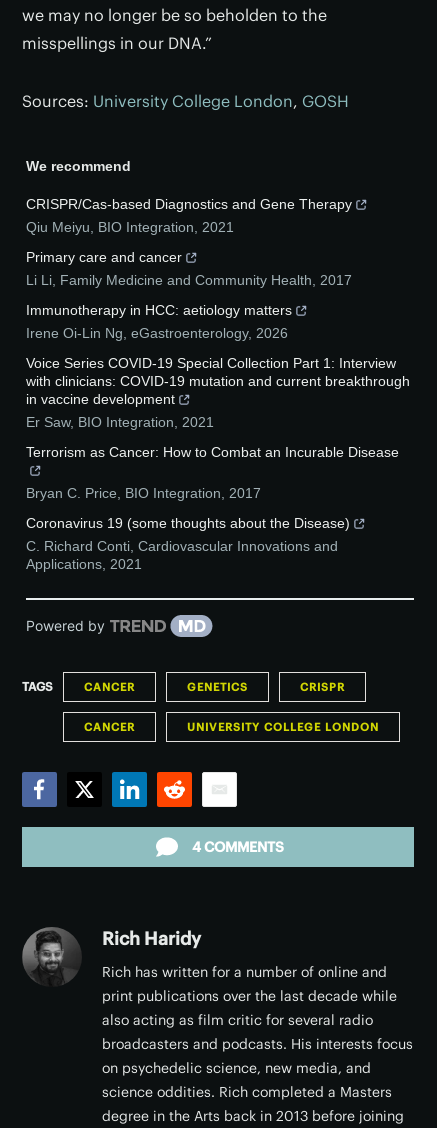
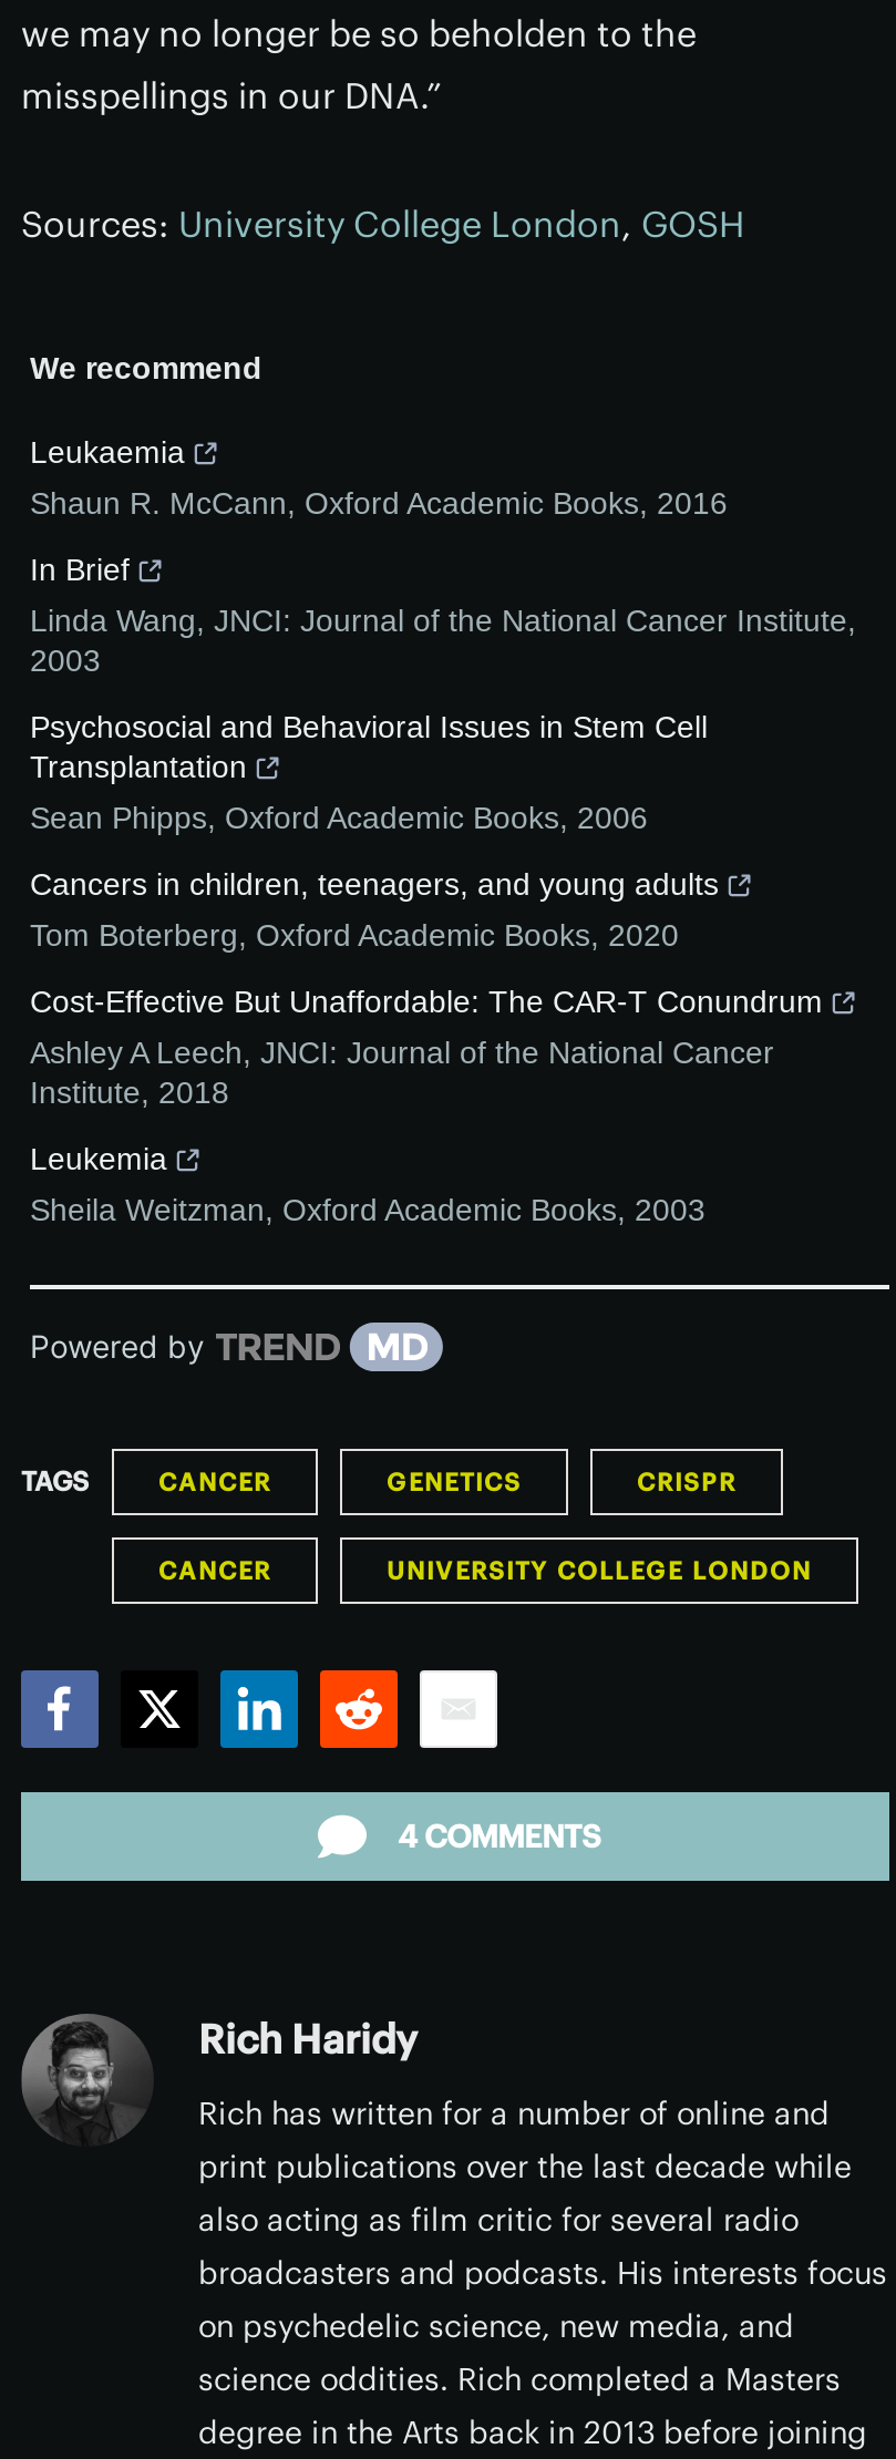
- CRISPR/Cas-based Diagnostics and Gene Therapy
- Qiu Meiyu, BIO Integration, 2021
- Primary care and cancer
- Li Li, Family Medicine and Community Health, 2017
- Immunotherapy in HCC: aetiology matters
- Irene Oi-Lin Ng, eGastroenterology, 2026
- Voice Series COVID-19 Special Collection Part 1: Interview
- with clinicians: COVID-19 mutation and current breakthrough
- in vaccine development
- Er Saw, BIO Integration, 2021
- Terrorism as Cancer: How to Combat an Incurable Disease
- Bryan C. Price, BIO Integration, 2017
- Coronavirus 19 (some thoughts about the Disease)
- C. Richard Conti, Cardiovascular Innovations and
- Applications, 2021
+ Leukaemia
+ Shaun R. McCann, Oxford Academic Books, 2016
+ In Brief
+ Linda Wang, JNCI: Journal of the National Cancer Institute,
+ 2003
+ Psychosocial and Behavioral Issues in Stem Cell
+ Transplantation
+ Sean Phipps, Oxford Academic Books, 2006
+ Cancers in children, teenagers, and young adults
+ Tom Boterberg, Oxford Academic Books, 2020
+ Cost-Effective But Unaffordable: The CAR-T Conundrum
+ Ashley A Leech, JNCI: Journal of the National Cancer
+ Institute, 2018
+ Leukemia
+ Sheila Weitzman, Oxford Academic Books, 2003
